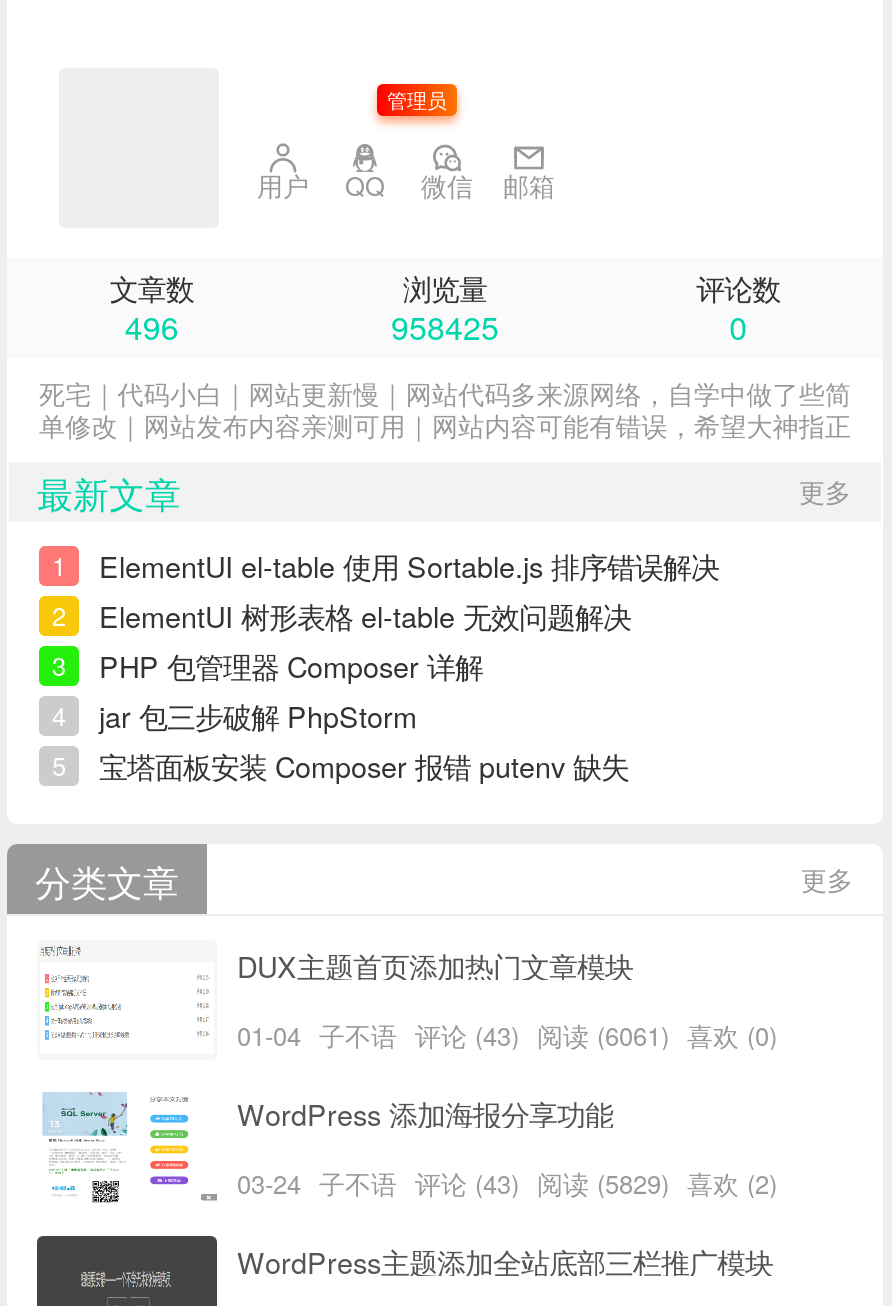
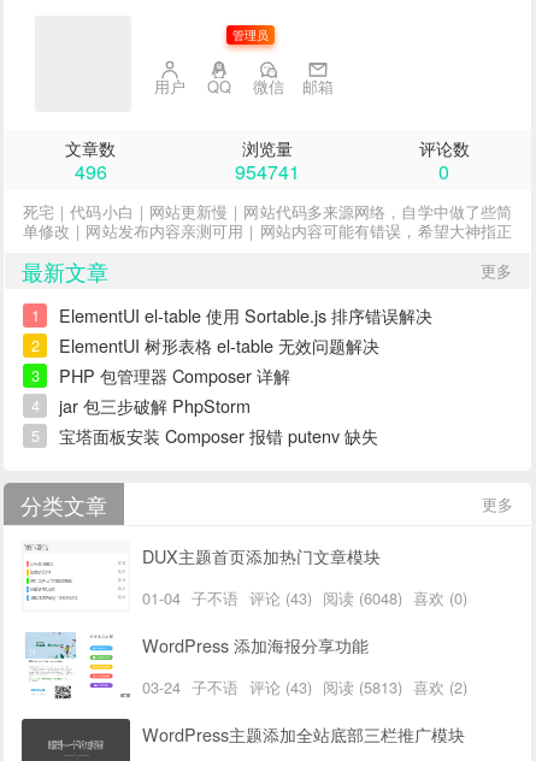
- 958425
+ 954741

- 01-04 子不语 评论 (43) 阅读 (6061) 喜欢 (0)
+ 01-04 子不语 评论 (43) 阅读 (6048) 喜欢 (0)

- 03-24 子不语 评论 (43) 阅读 (5829) 喜欢 (2)
+ 03-24 子不语 评论 (43) 阅读 (5813) 喜欢 (2)
